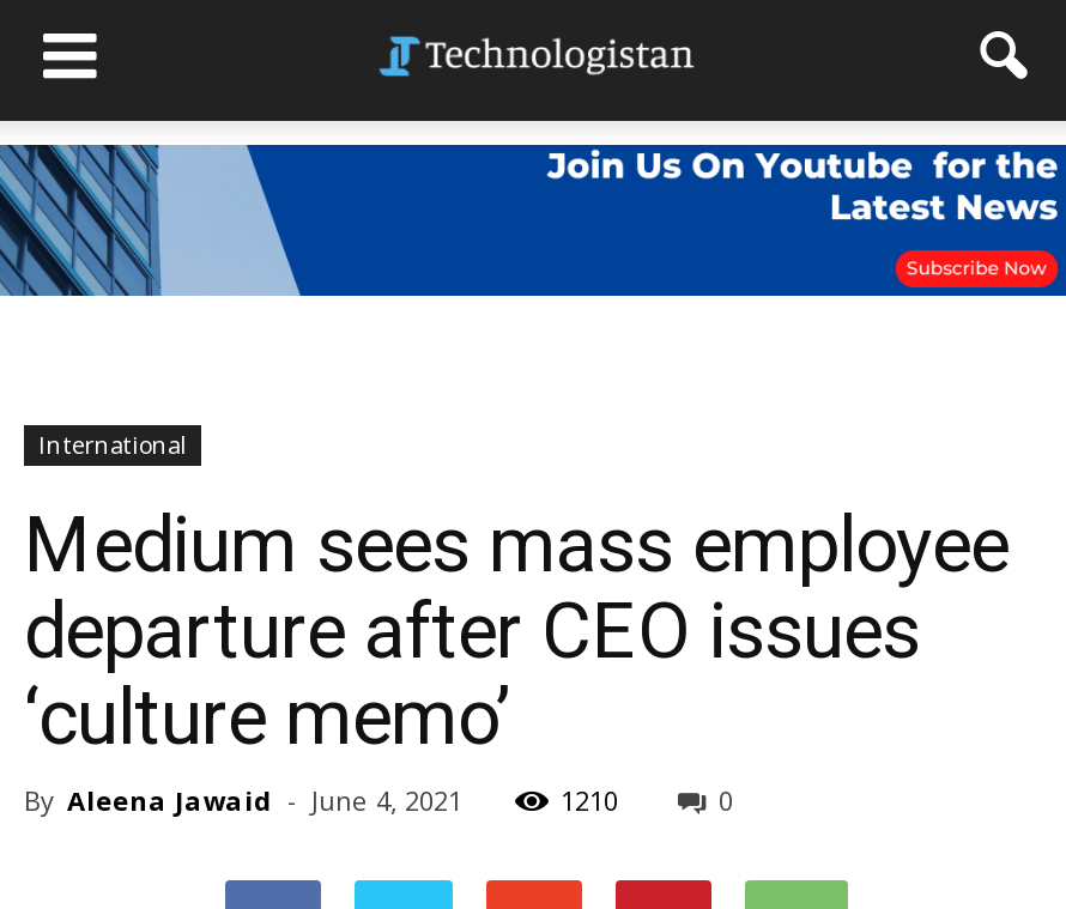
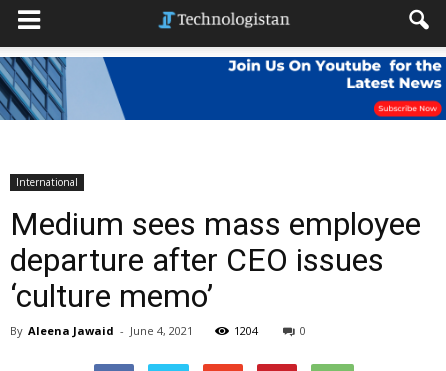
- 1210
+ 1204
